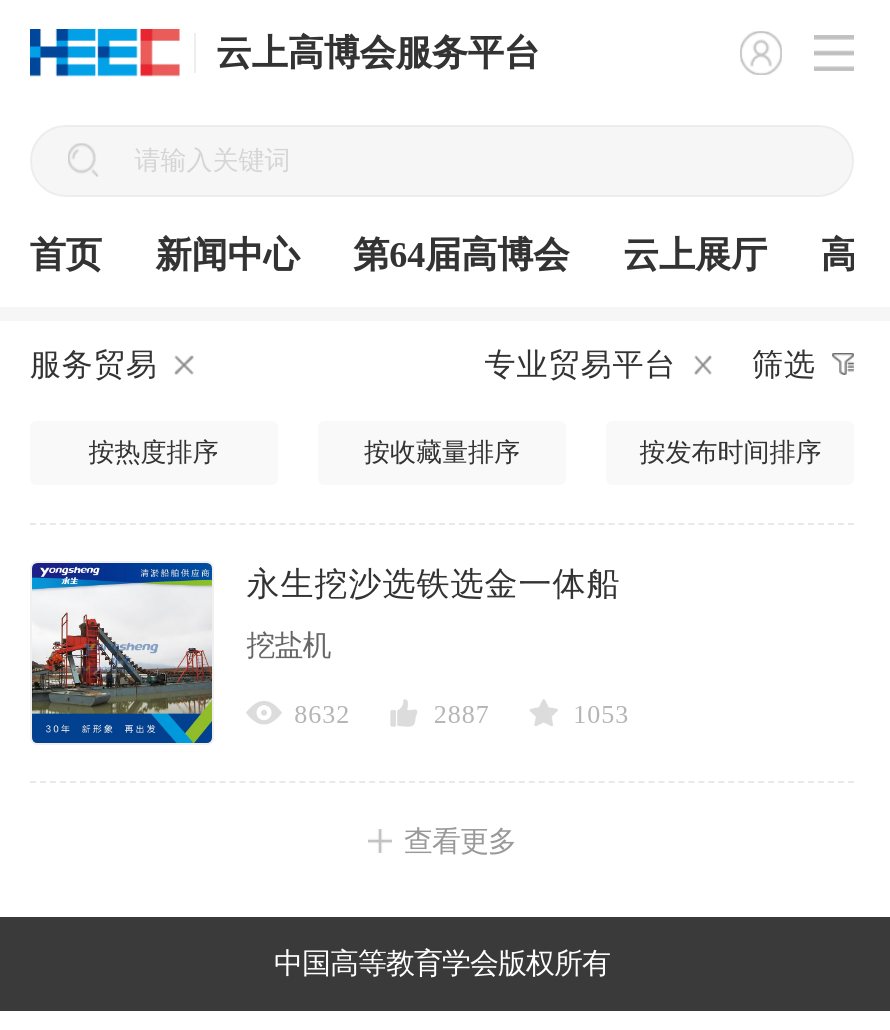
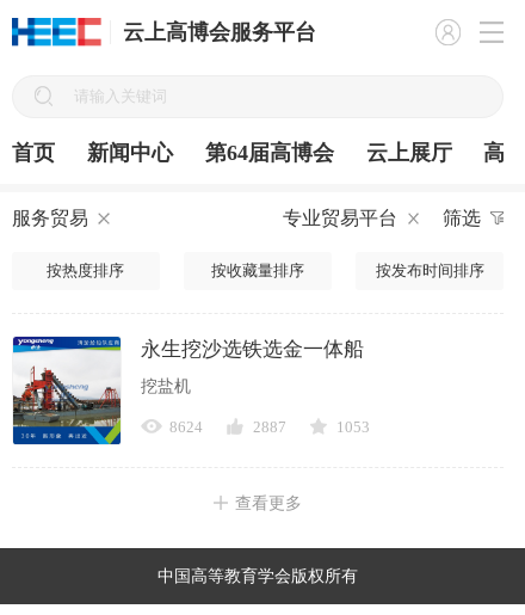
- 8632
+ 8624
